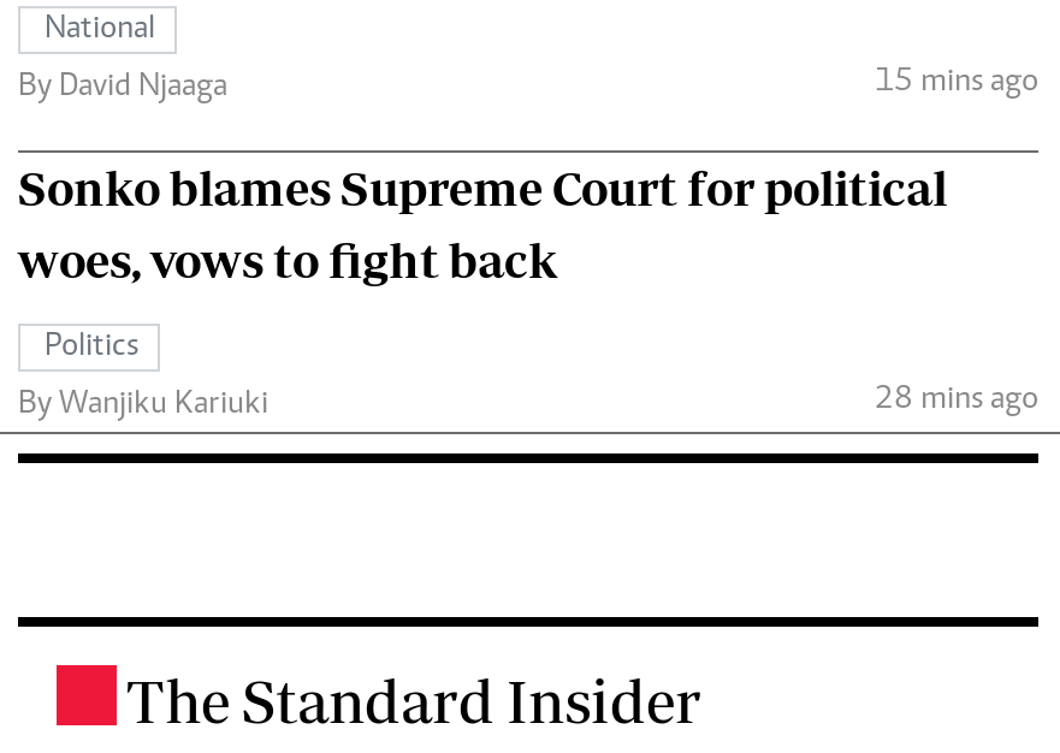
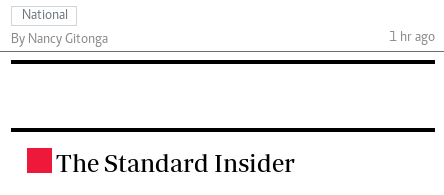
- By David Njaaga
- 15 mins ago
- Sonko blames Supreme Court for political
- woes, vows to fight back
- Politics
- By Wanjiku Kariuki
- 28 mins ago
+ By Nancy Gitonga
+ 1 hr ago
